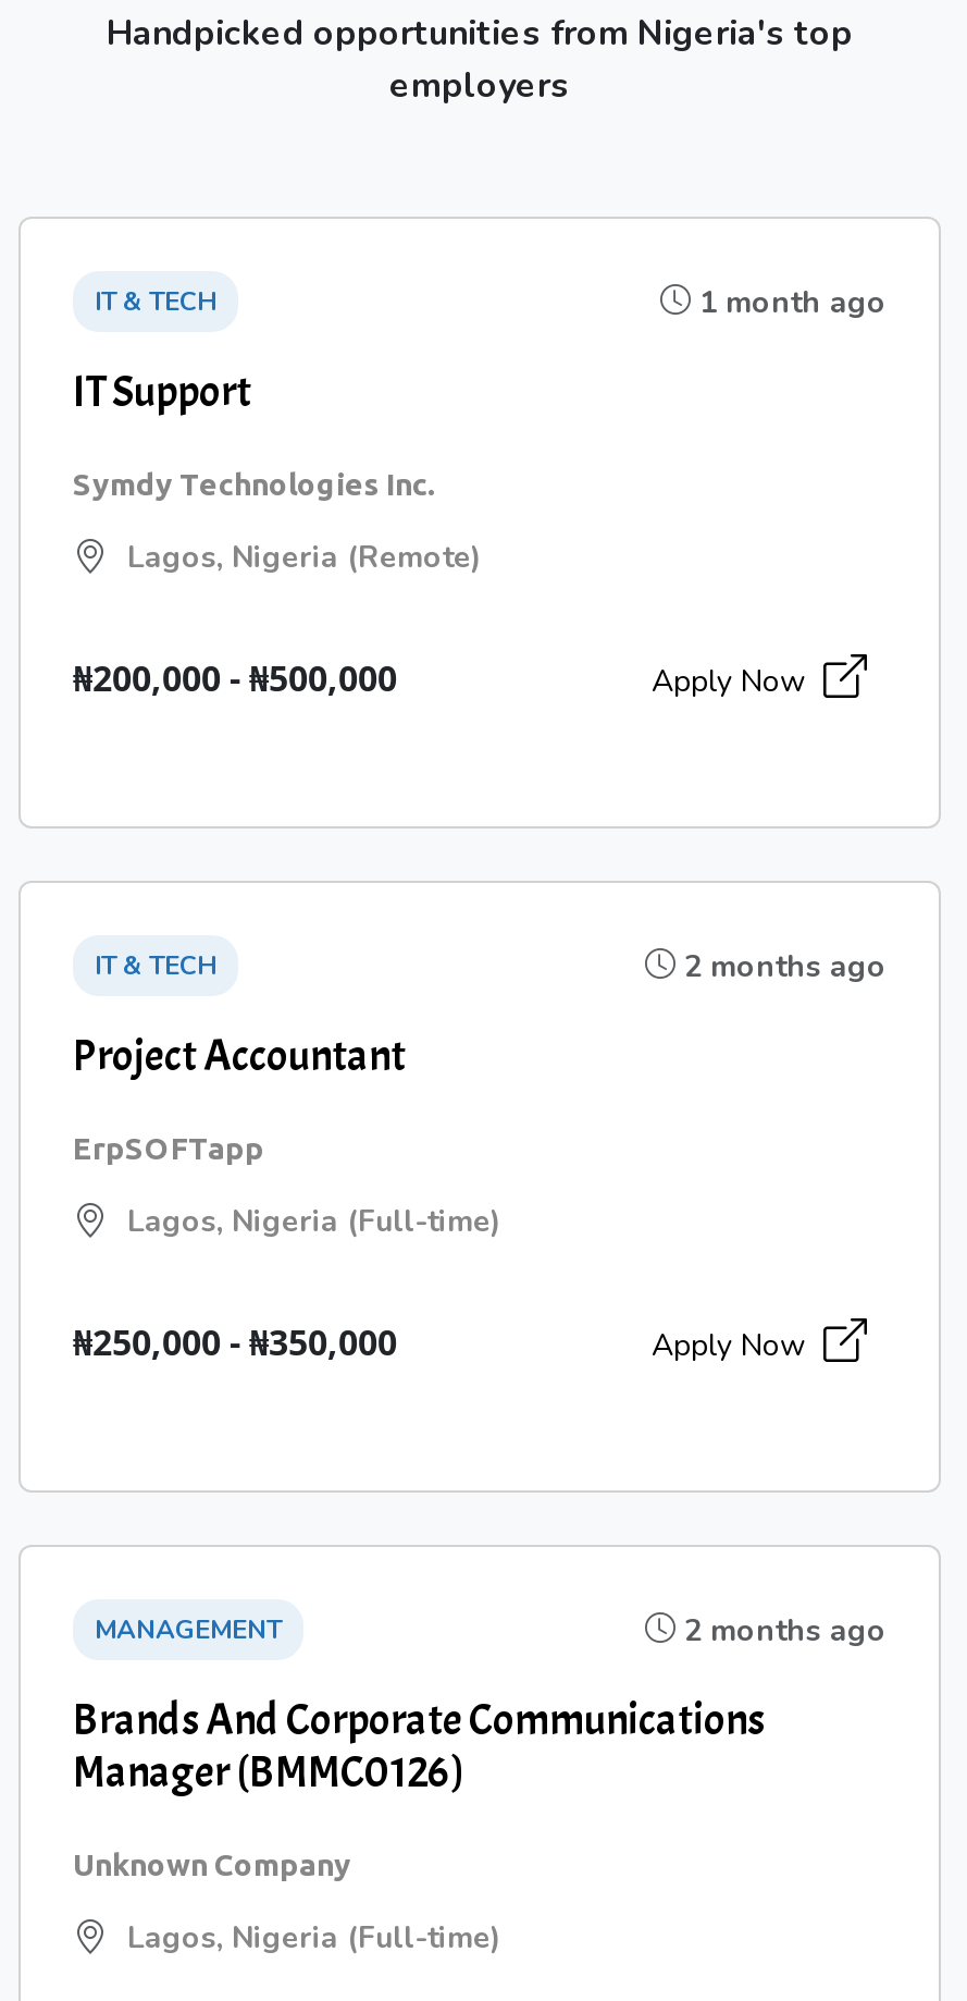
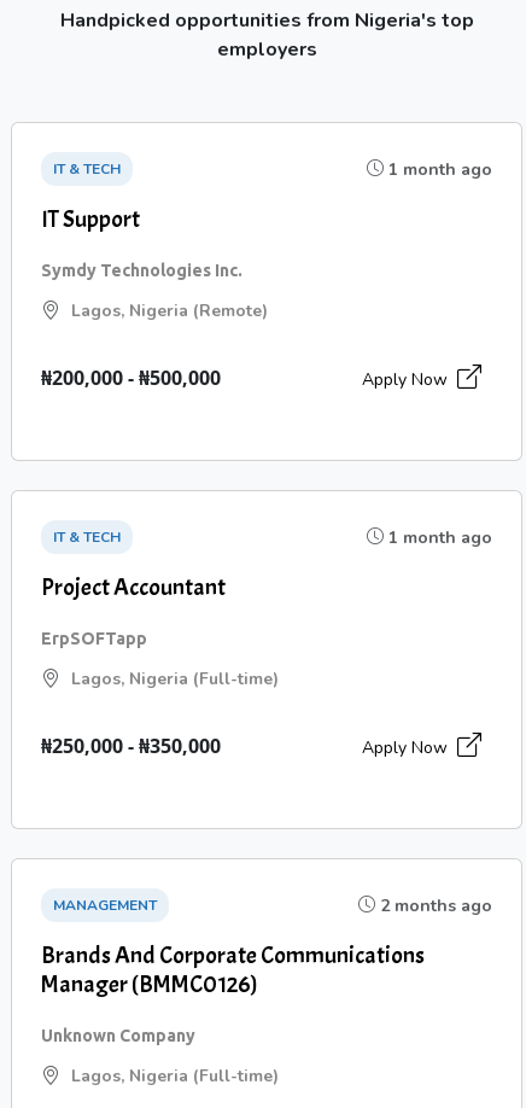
- 2 months ago
+ 1 month ago
